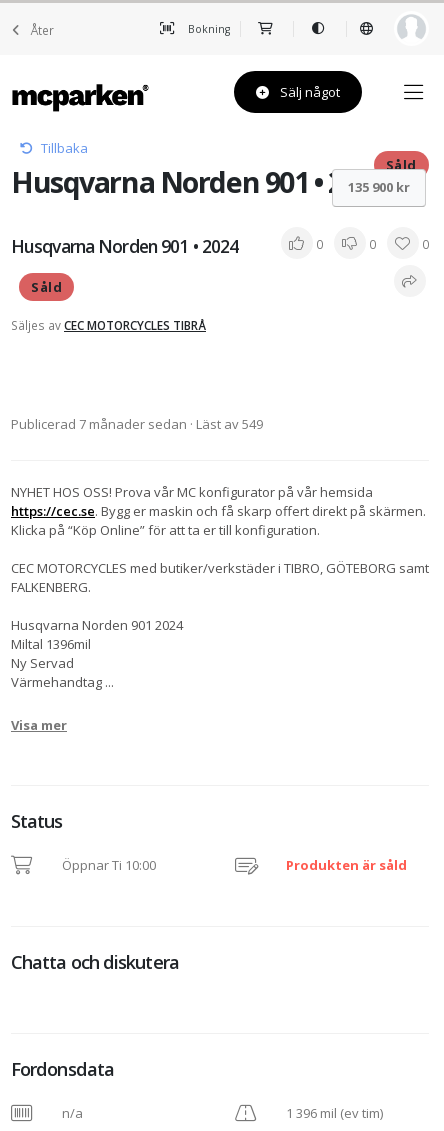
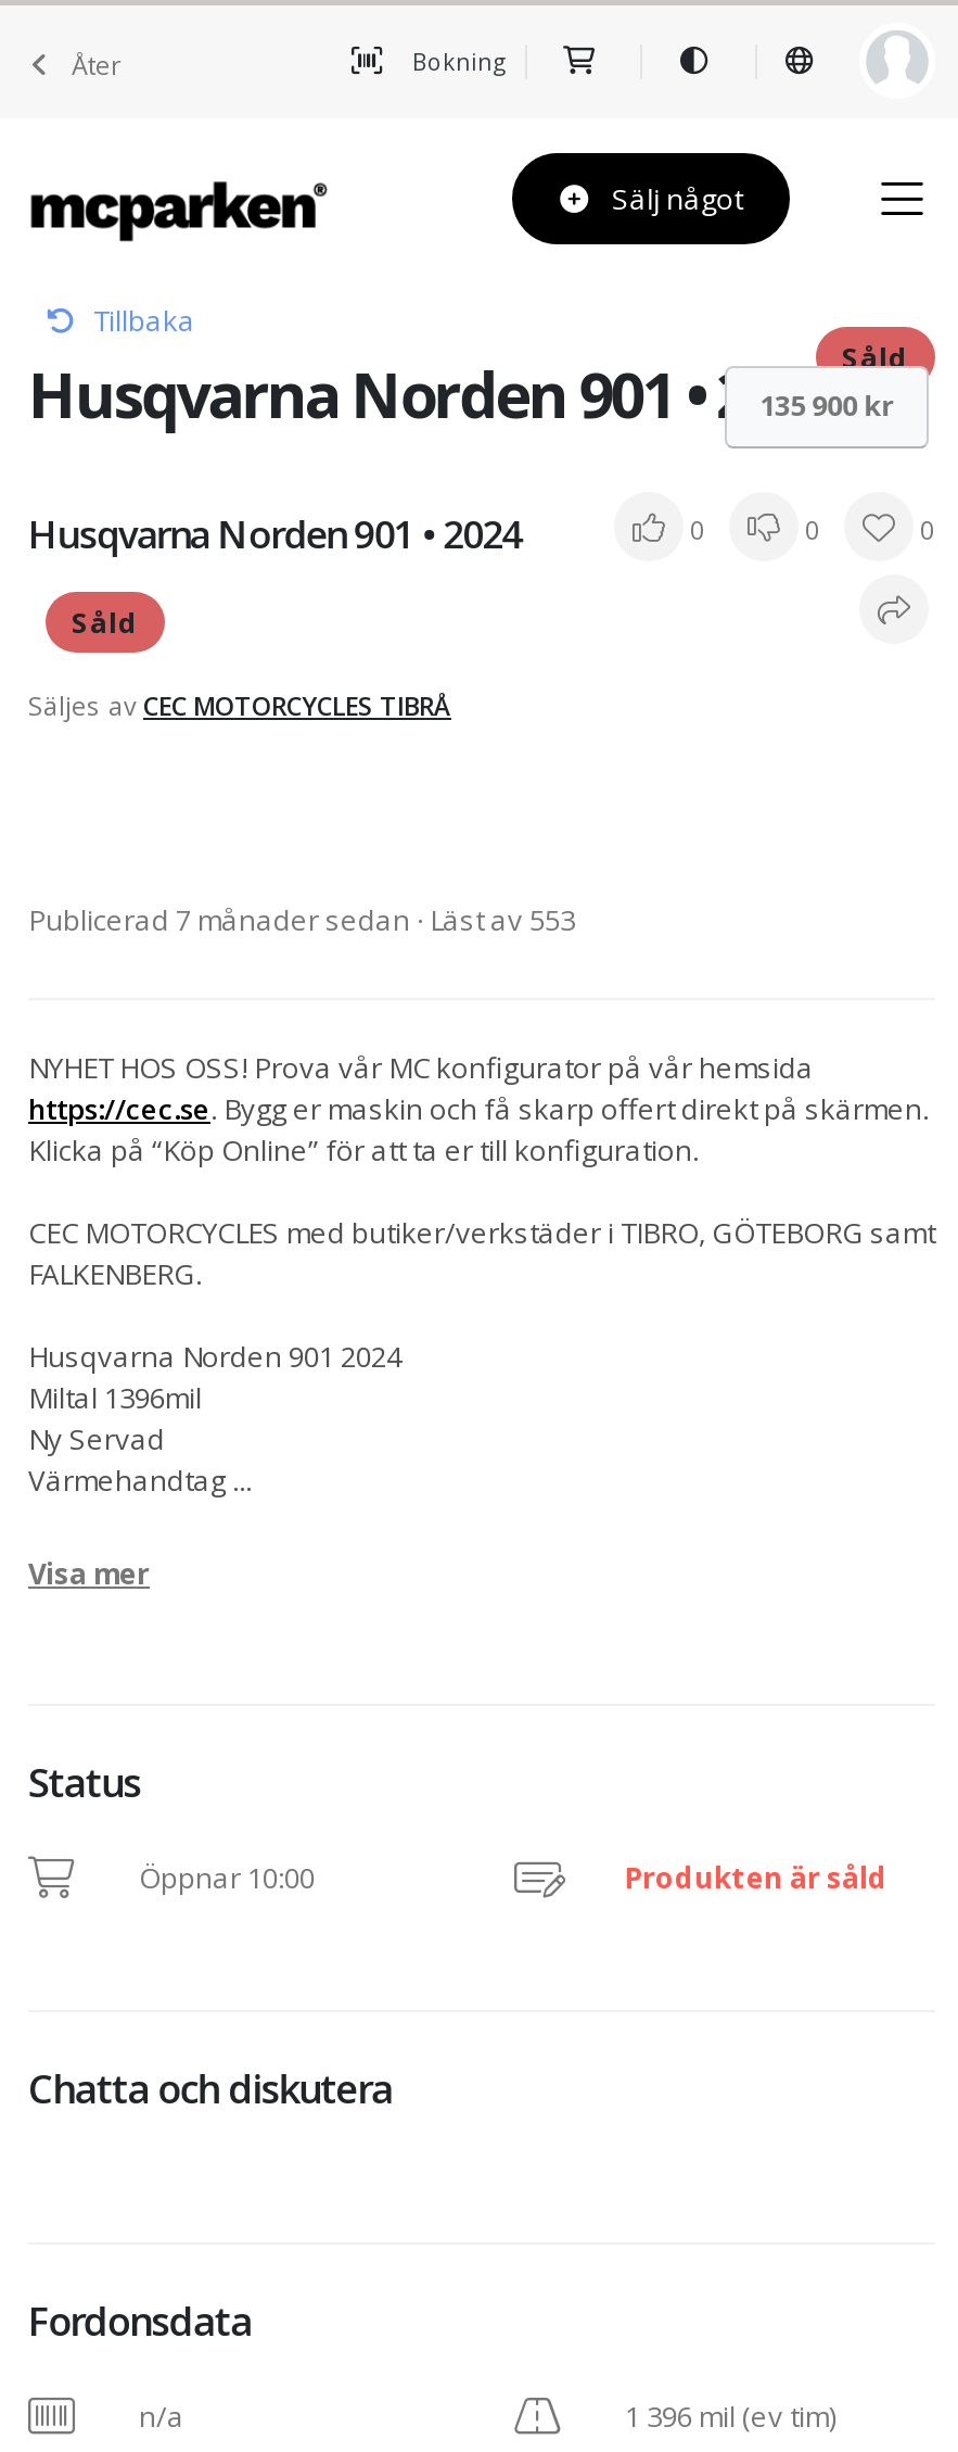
- Publicerad 7 månader sedan · Läst av 549
+ Publicerad 7 månader sedan · Läst av 553

- Öppnar Ti 10:00
+ Öppnar 10:00
